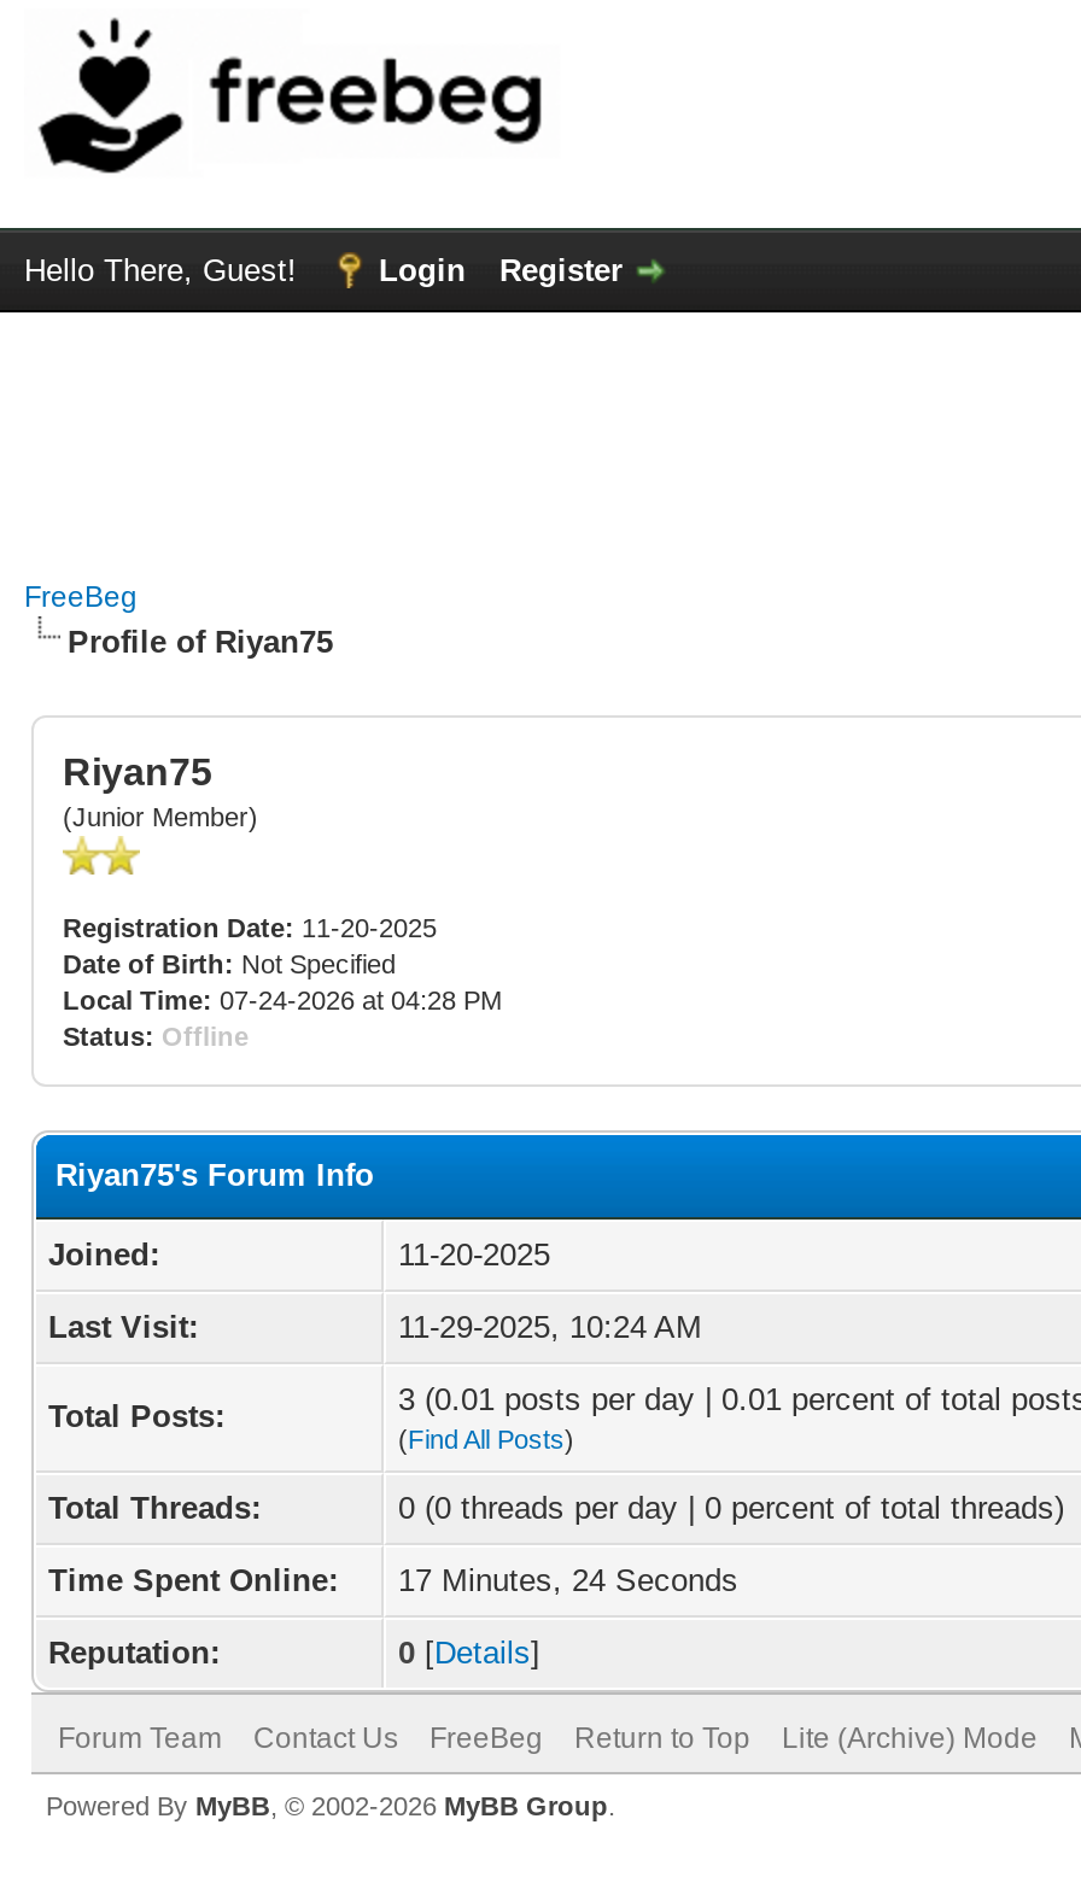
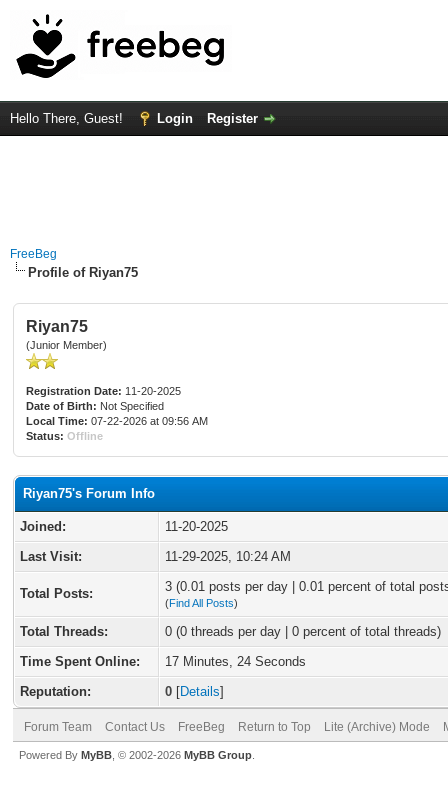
- Local Time: 07-24-2026 at 04:28 PM
+ Local Time: 07-22-2026 at 09:56 AM
